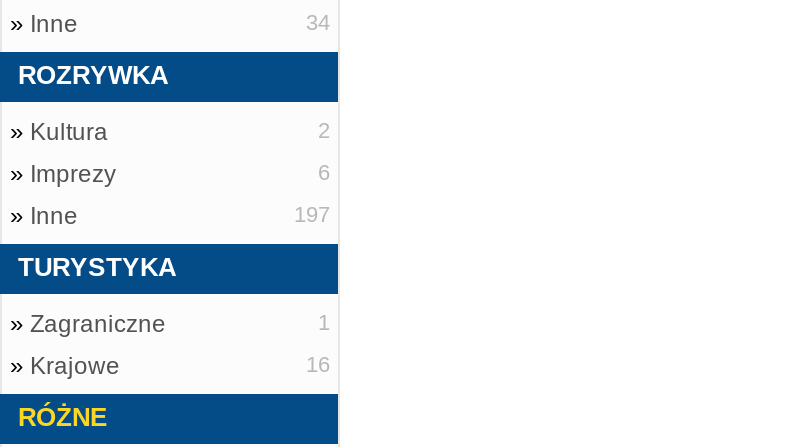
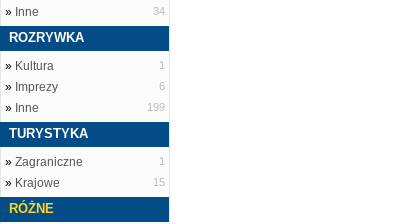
- 2
+ 1

- 197
+ 199

- 16
+ 15
